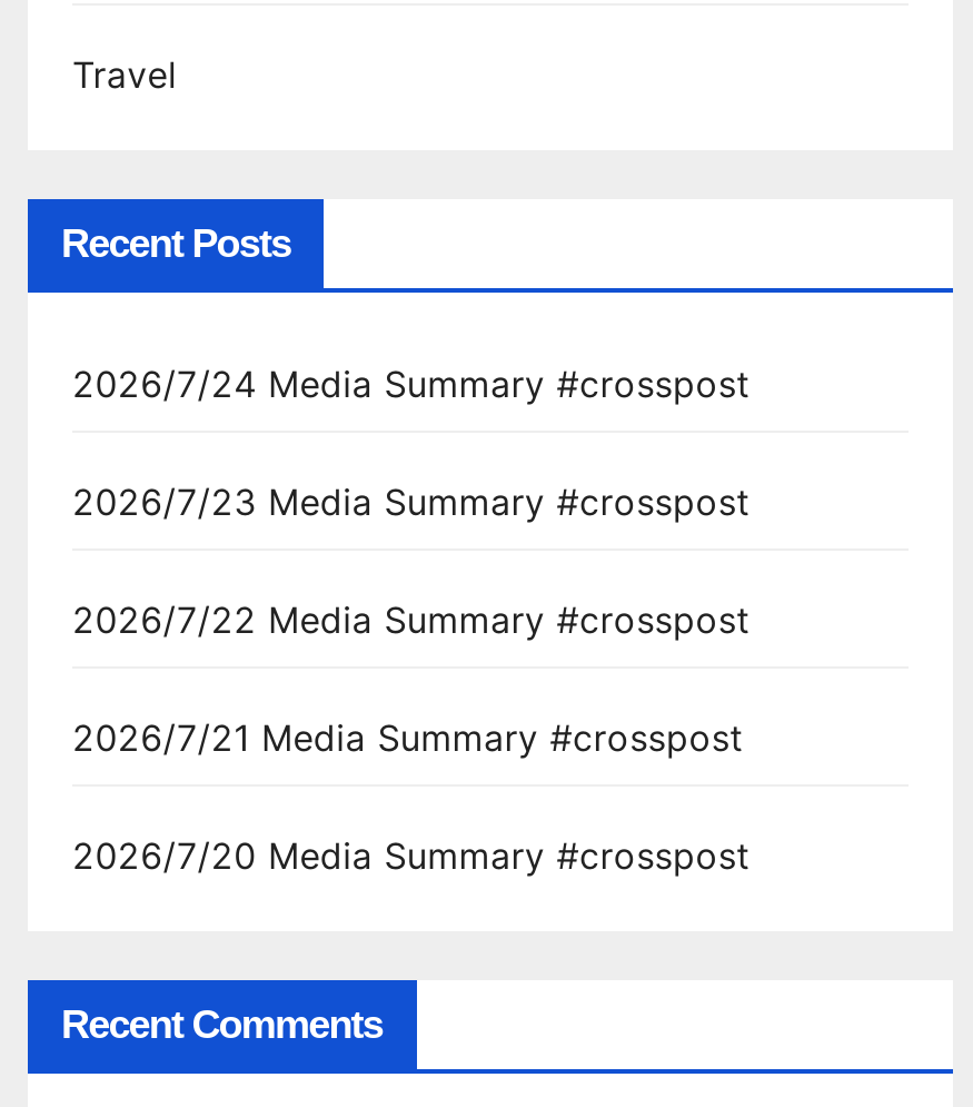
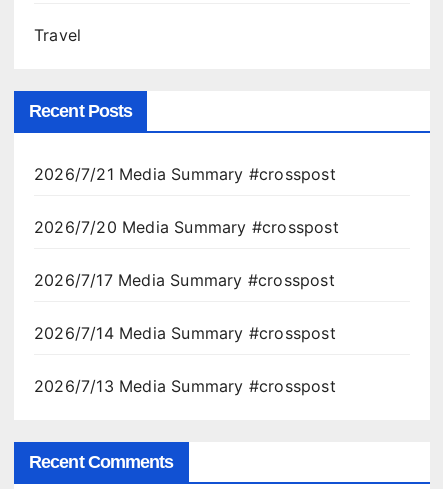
- 2026/7/24 Media Summary #crosspost
- 2026/7/23 Media Summary #crosspost
- 2026/7/22 Media Summary #crosspost

moved up: 2026/7/21 Media Summary #crosspost | 2026/7/20 Media Summary #crosspost

+ 2026/7/17 Media Summary #crosspost
+ 2026/7/14 Media Summary #crosspost
+ 2026/7/13 Media Summary #crosspost
